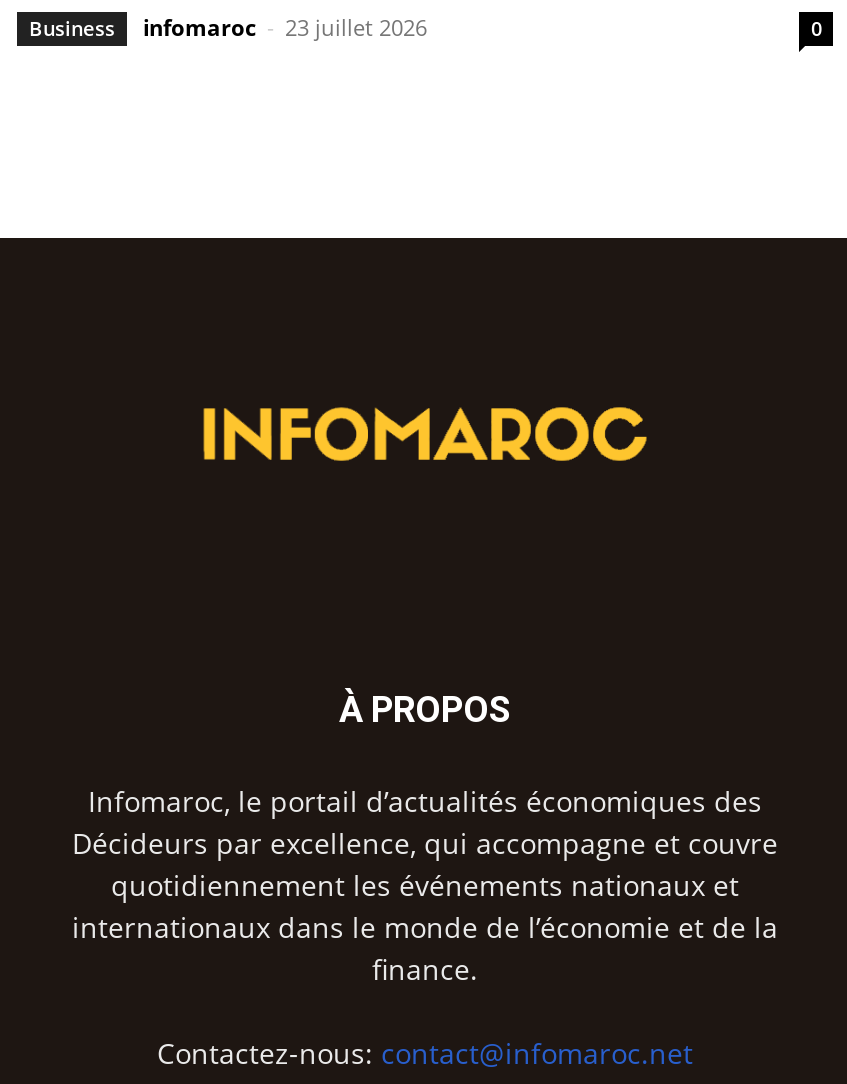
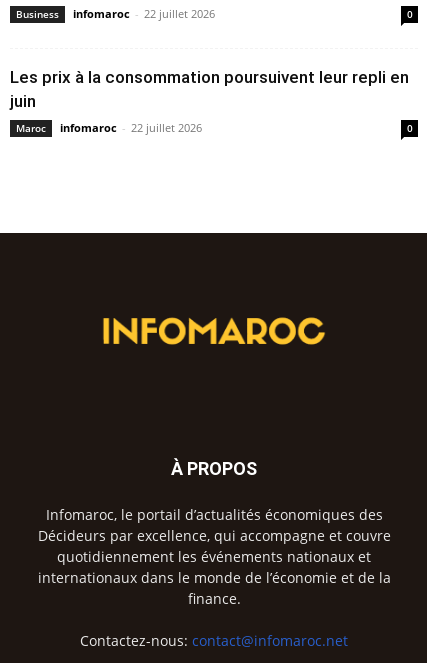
- infomaroc - 23 juillet 2026
+ infomaroc - 22 juillet 2026
+ 0
+ Les prix à la consommation poursuivent leur repli en
+ juin
+ Maroc
+ infomaroc - 22 juillet 2026
